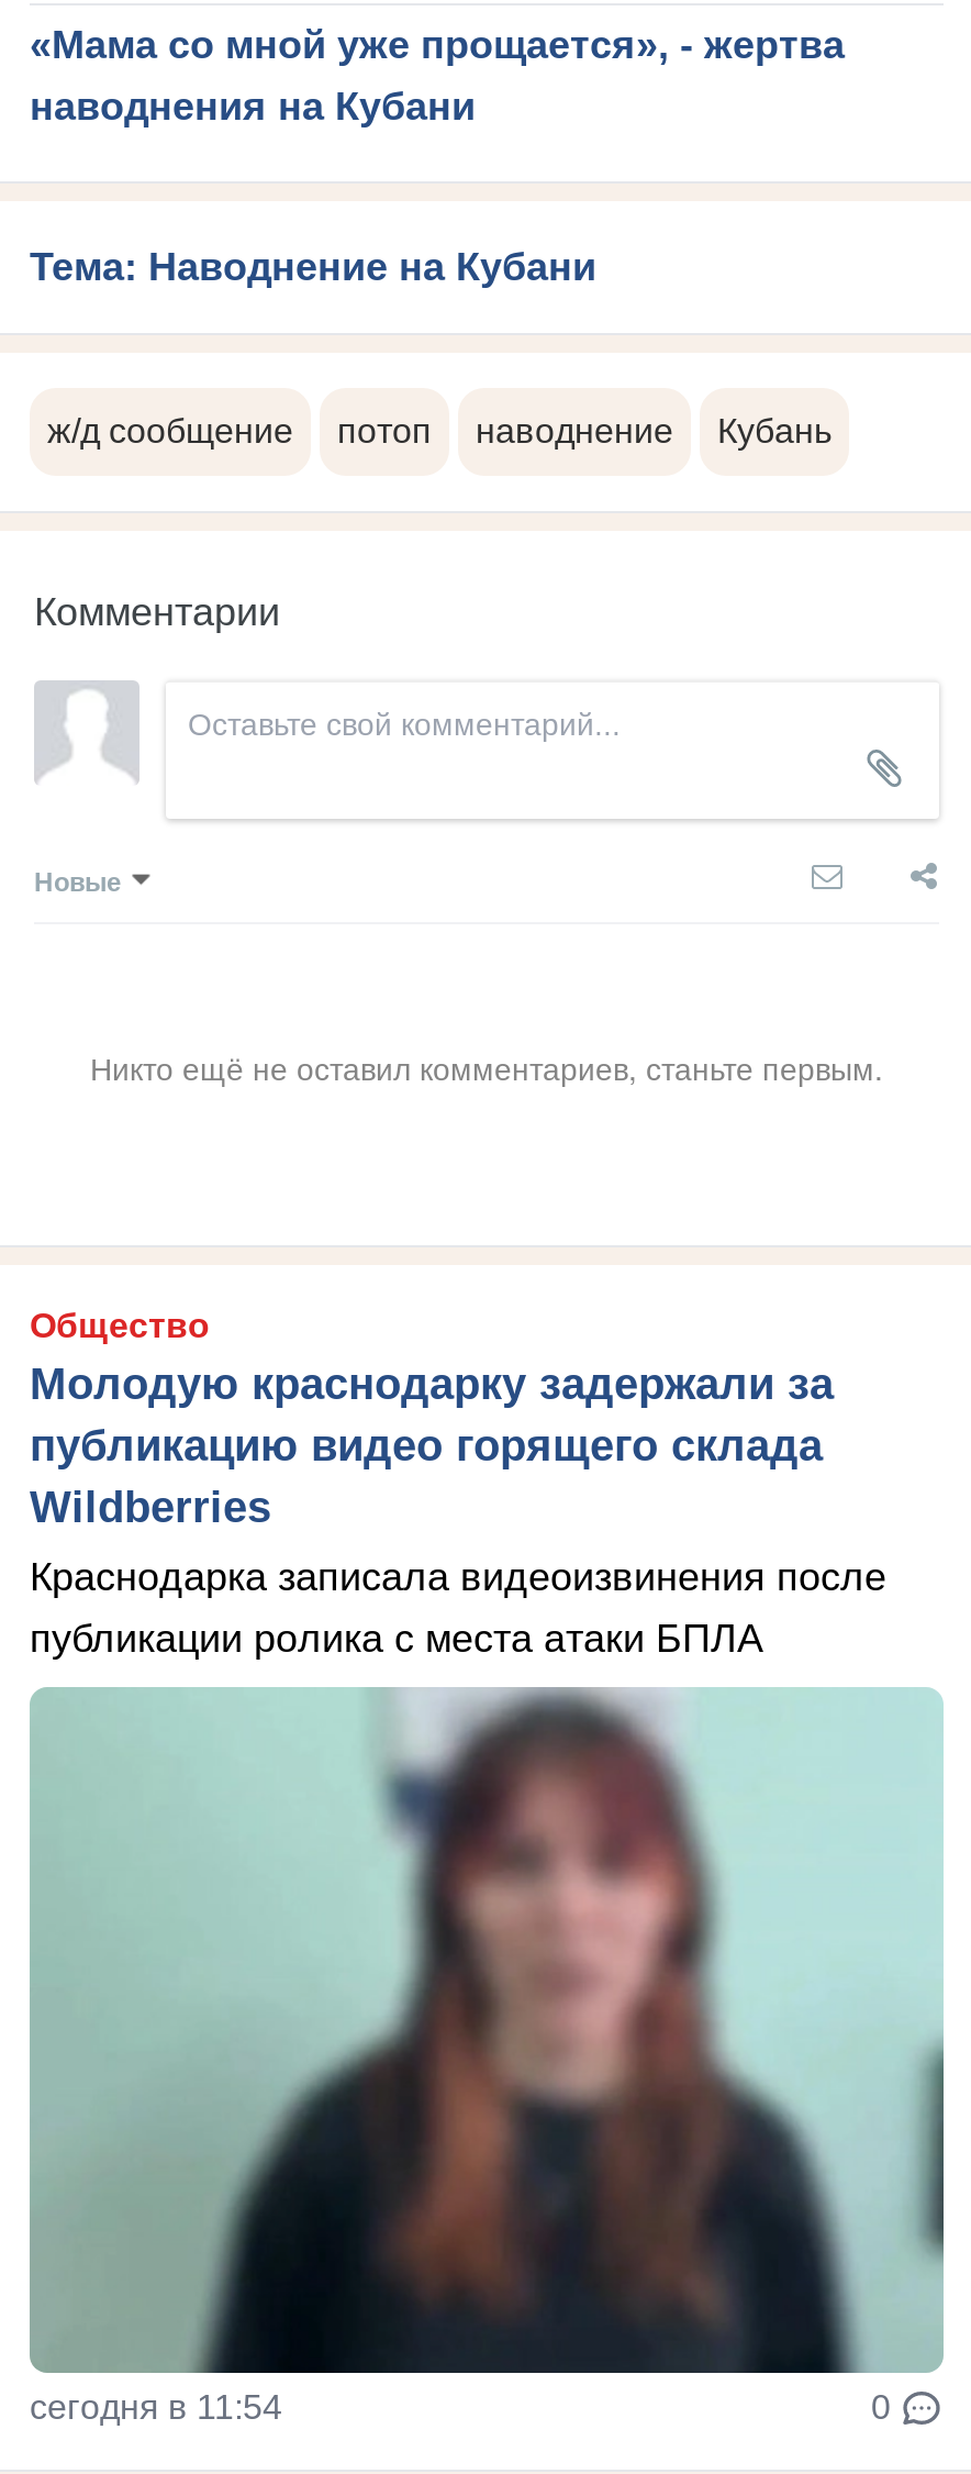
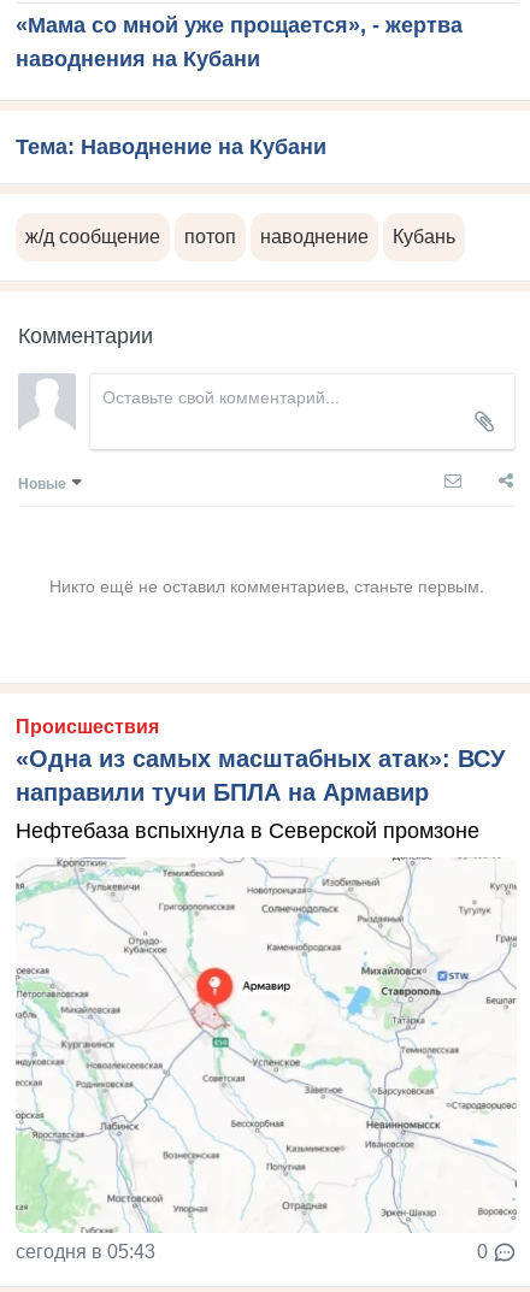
- Общество
- Молодую краснодарку задержали за
- публикацию видео горящего склада
- Wildberries
+ Происшествия
+ «Одна из самых масштабных атак»: ВСУ
+ направили тучи БПЛА на Армавир

- Краснодарка записала видеоизвинения после
- публикации ролика с места атаки БПЛА
+ Нефтебаза вспыхнула в Северской промзоне

- [image]
- сегодня в 11:54
+ [image]
+ сегодня в 05:43
